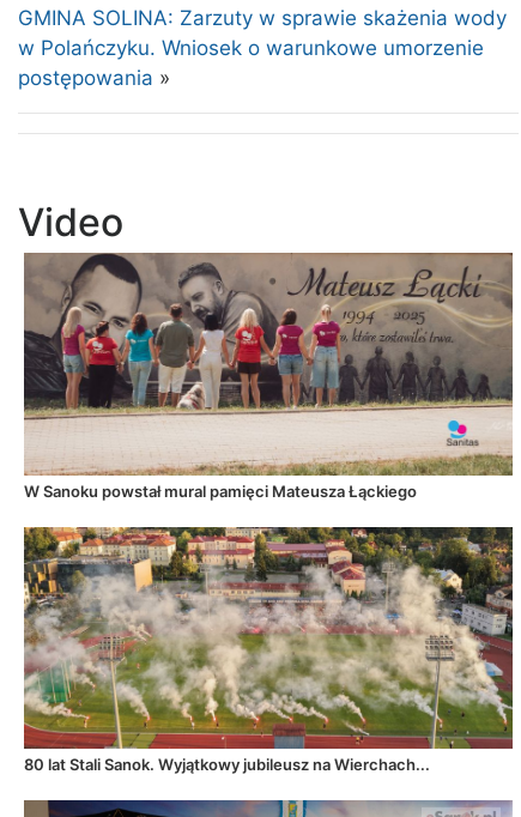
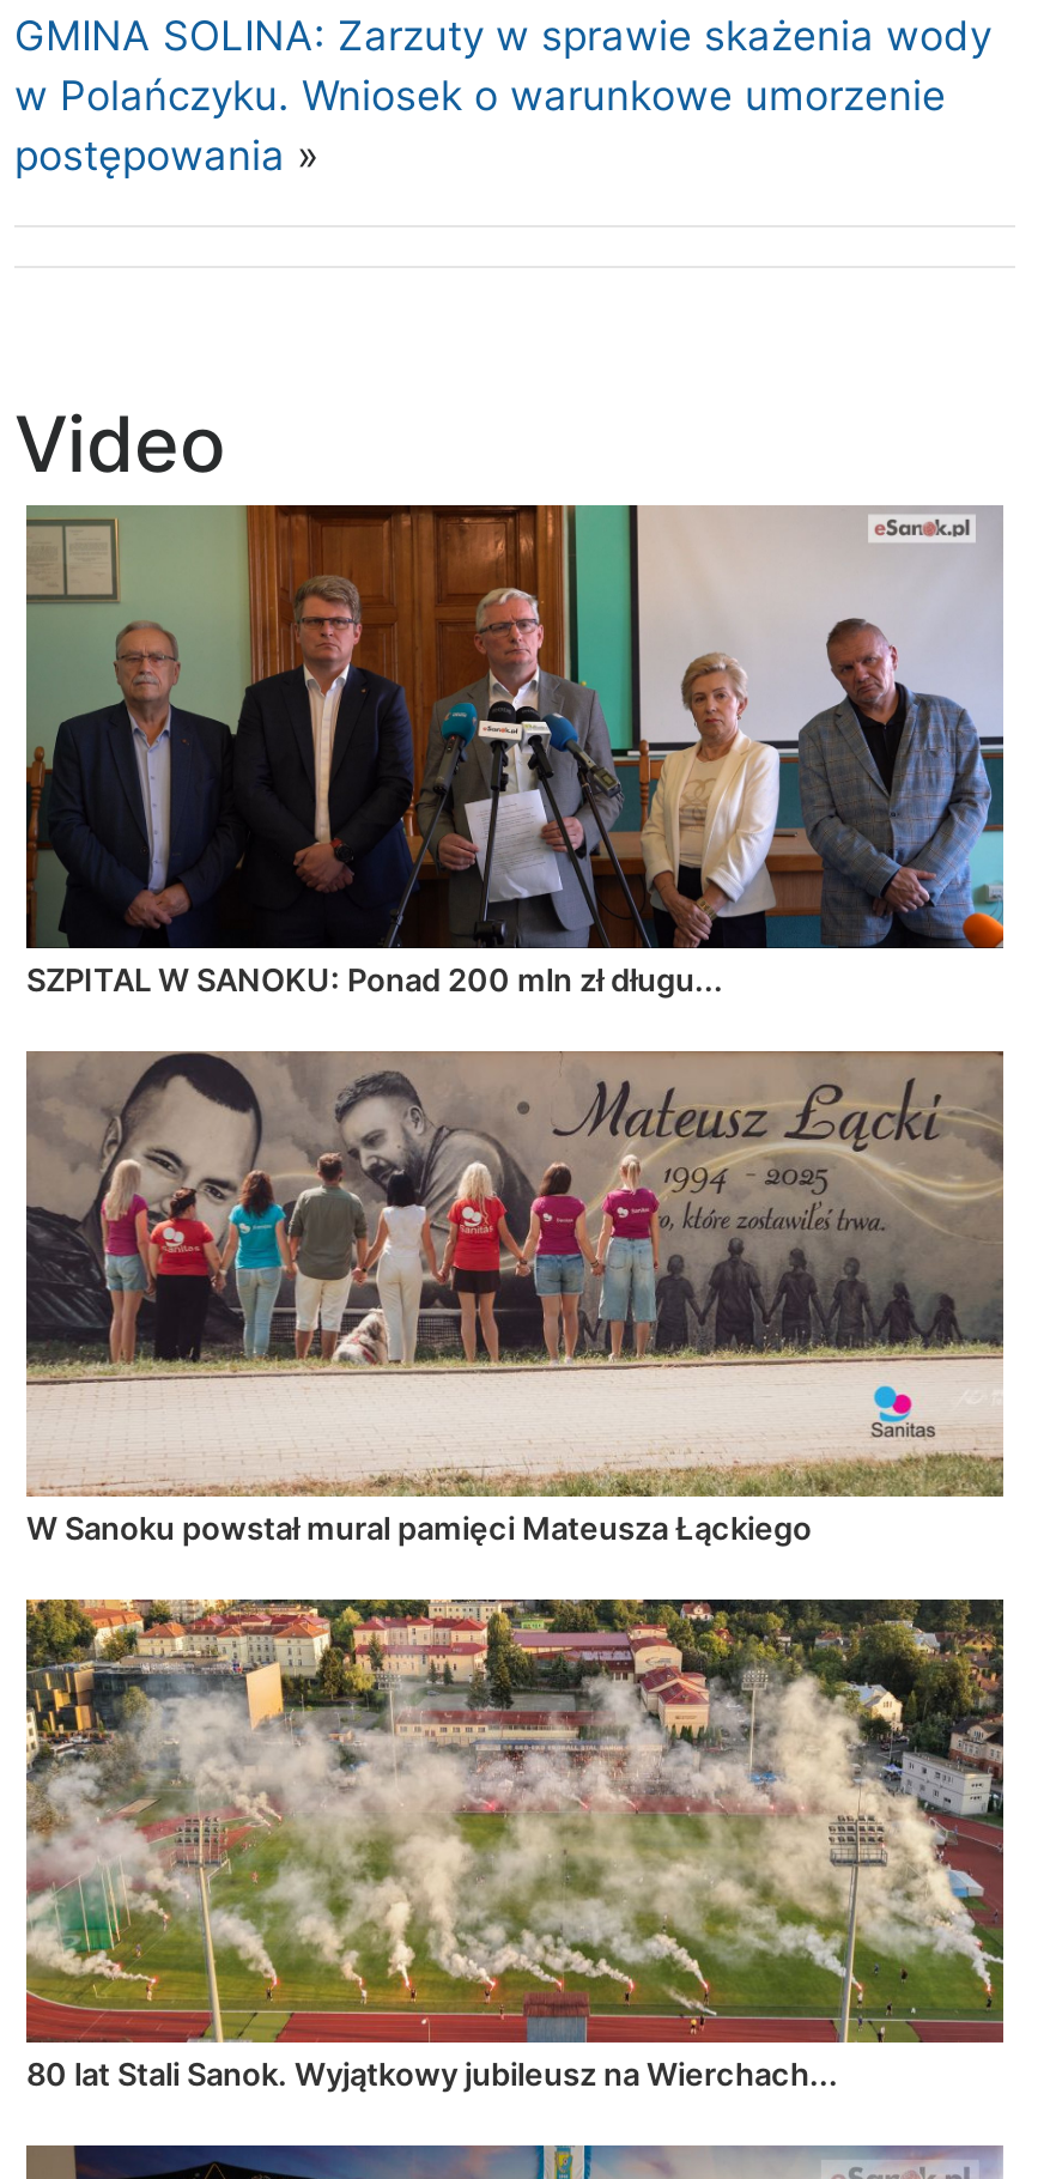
+ [image]
+ SZPITAL W SANOKU: Ponad 200 mln zł długu...
